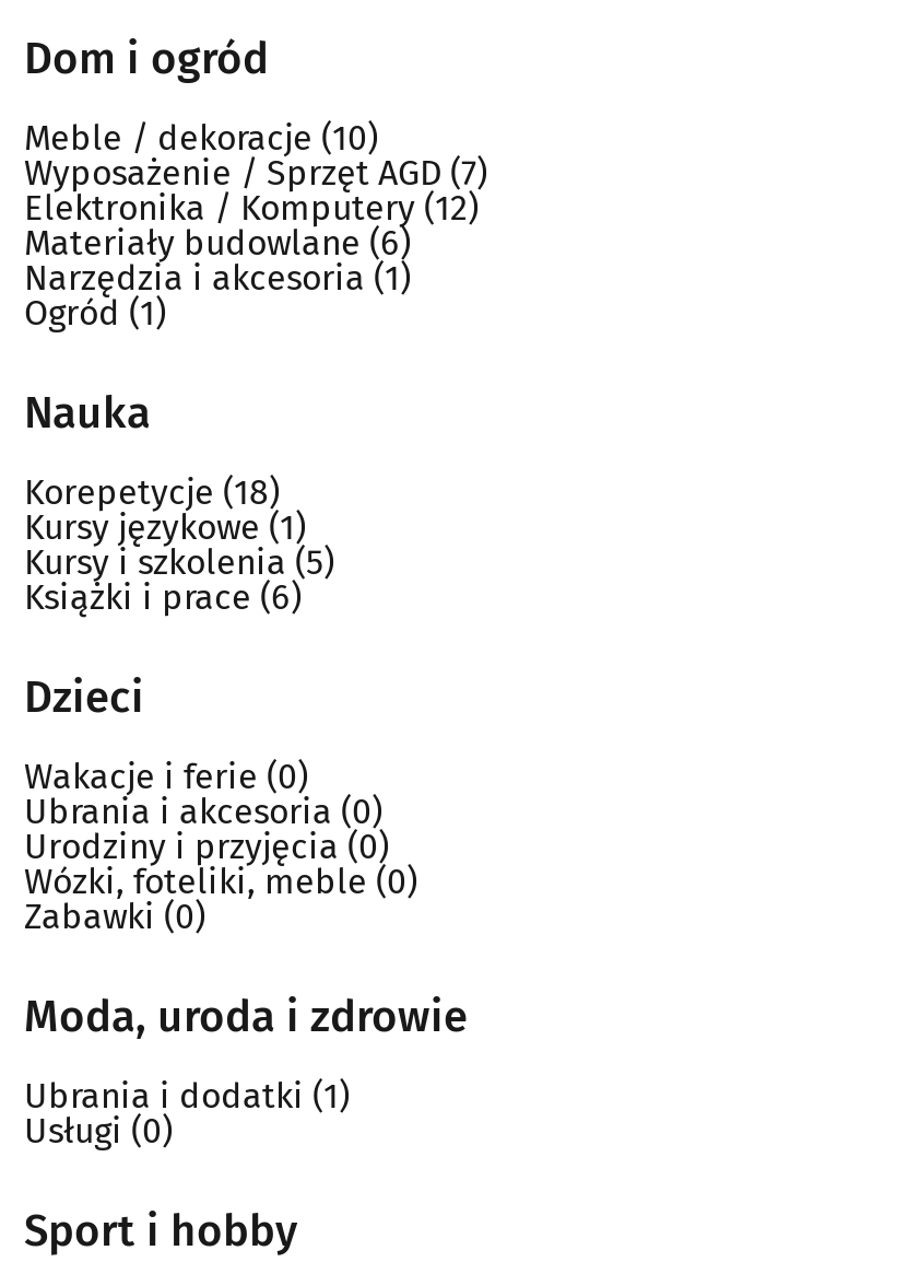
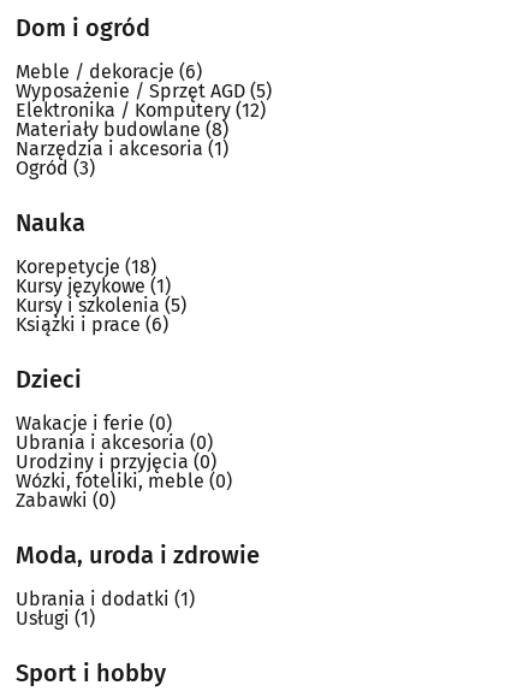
- Meble / dekoracje (10)
+ Meble / dekoracje (6)

- Wyposażenie / Sprzęt AGD (7)
+ Wyposażenie / Sprzęt AGD (5)

- Materiały budowlane(6)
+ Materiały budowlane(8)

- Ogród(1)
+ Ogród(3)

- Usługi(0)
+ Usługi(1)
